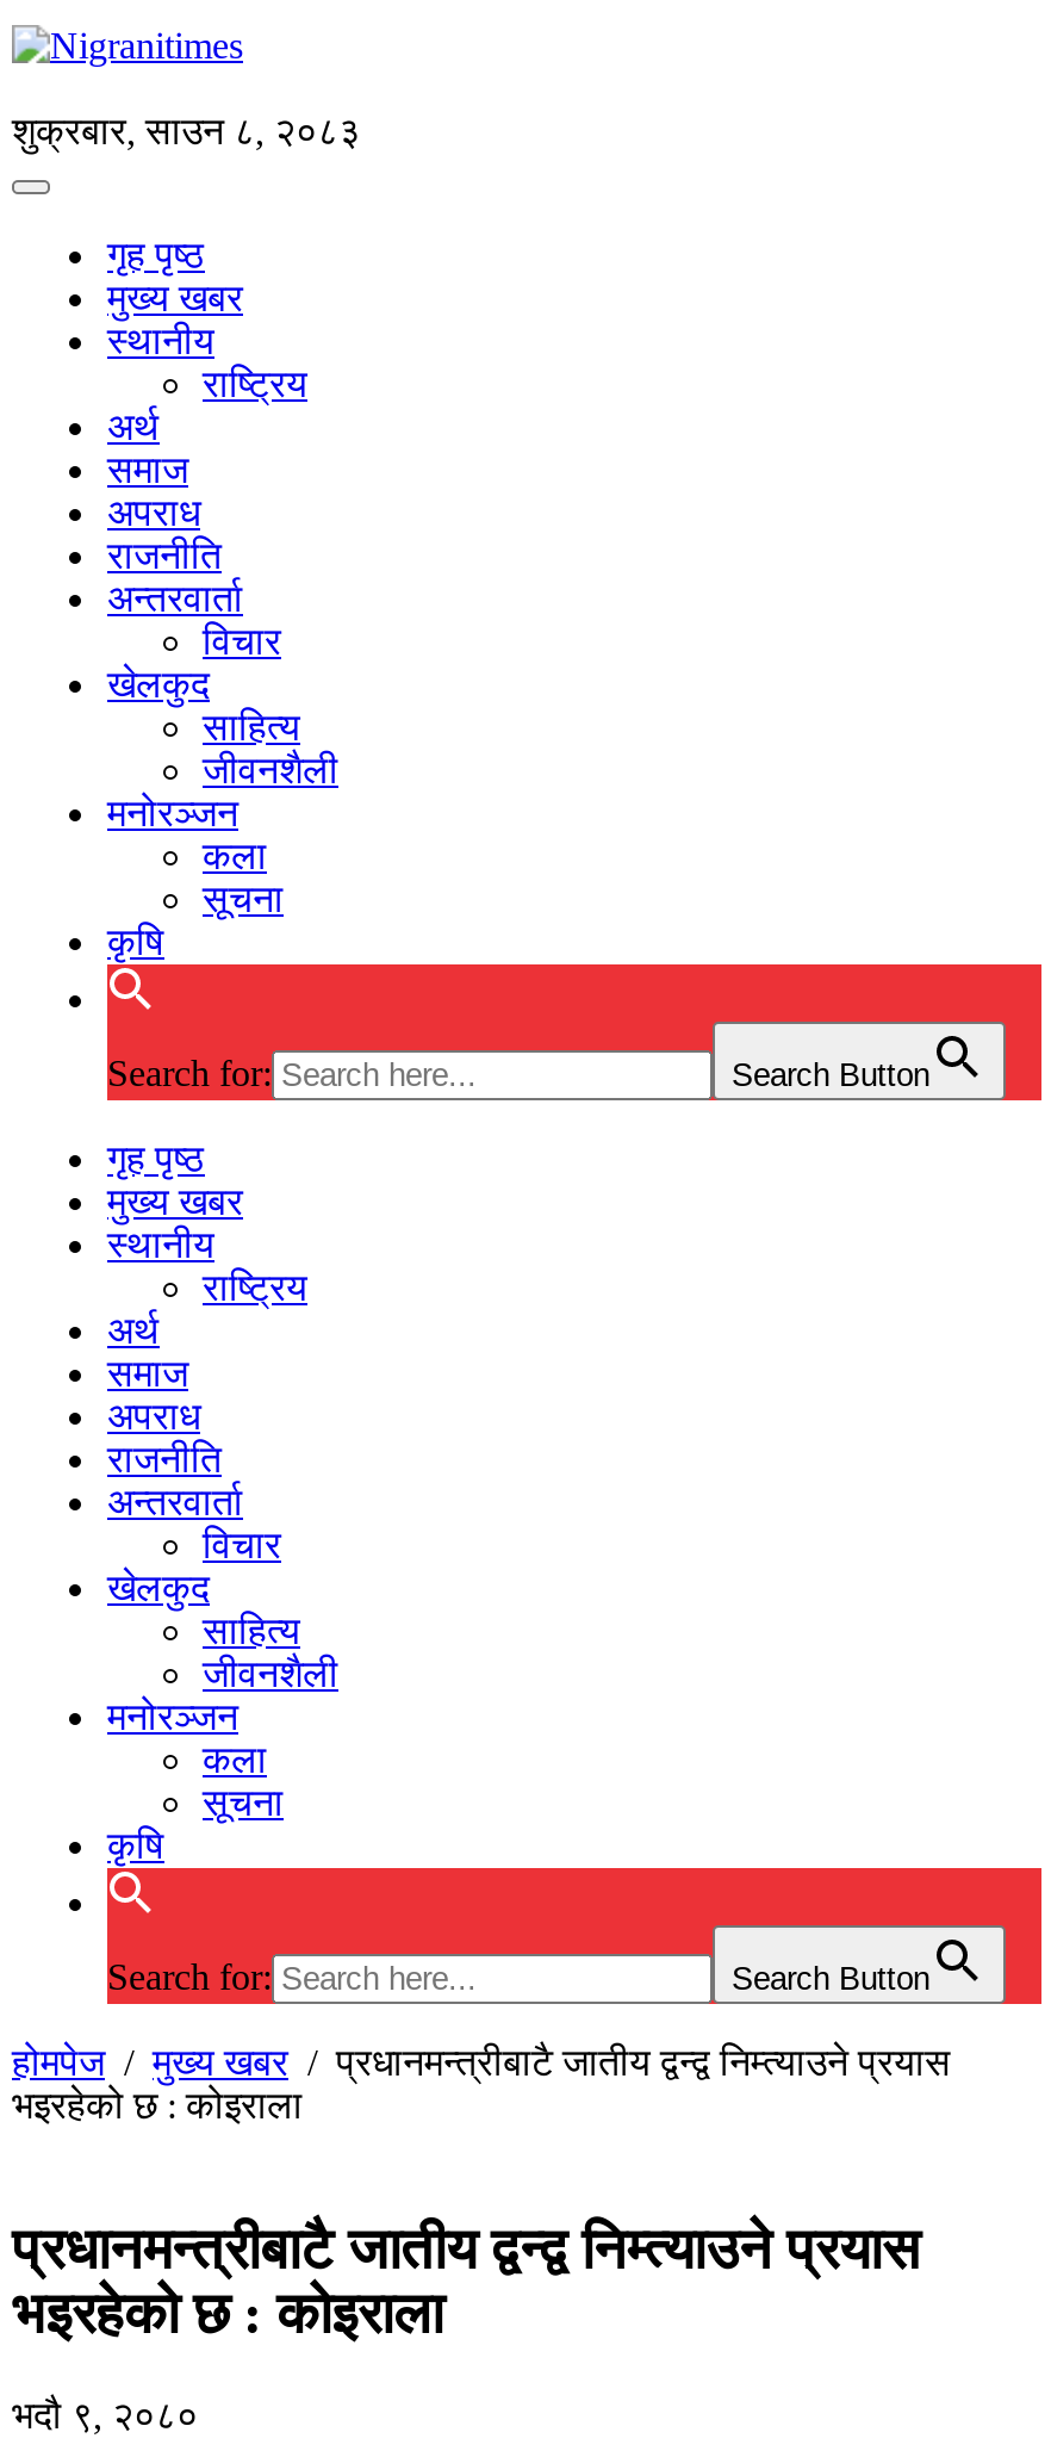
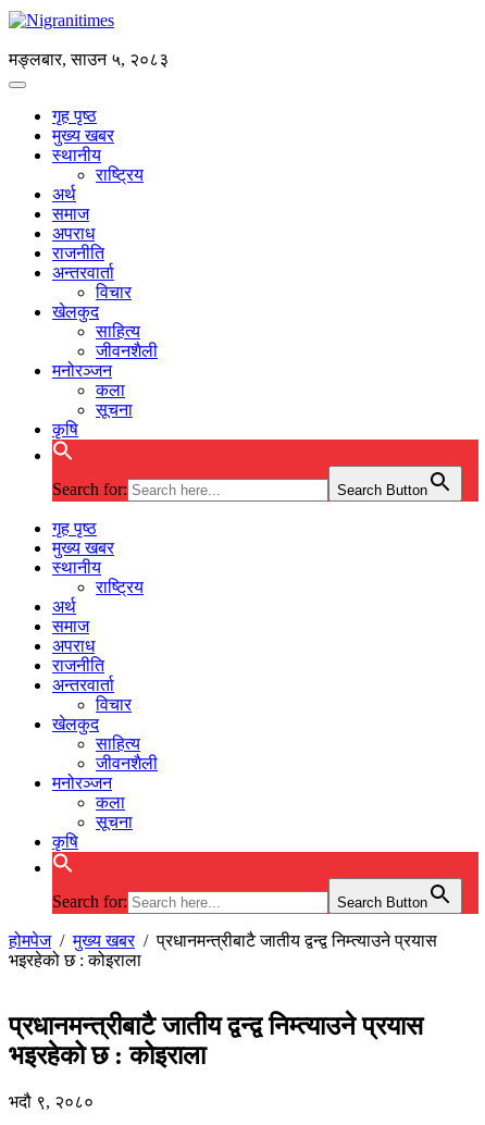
- शुक्रबार, साउन ८, २०८३
+ मङ्लबार, साउन ५, २०८३
